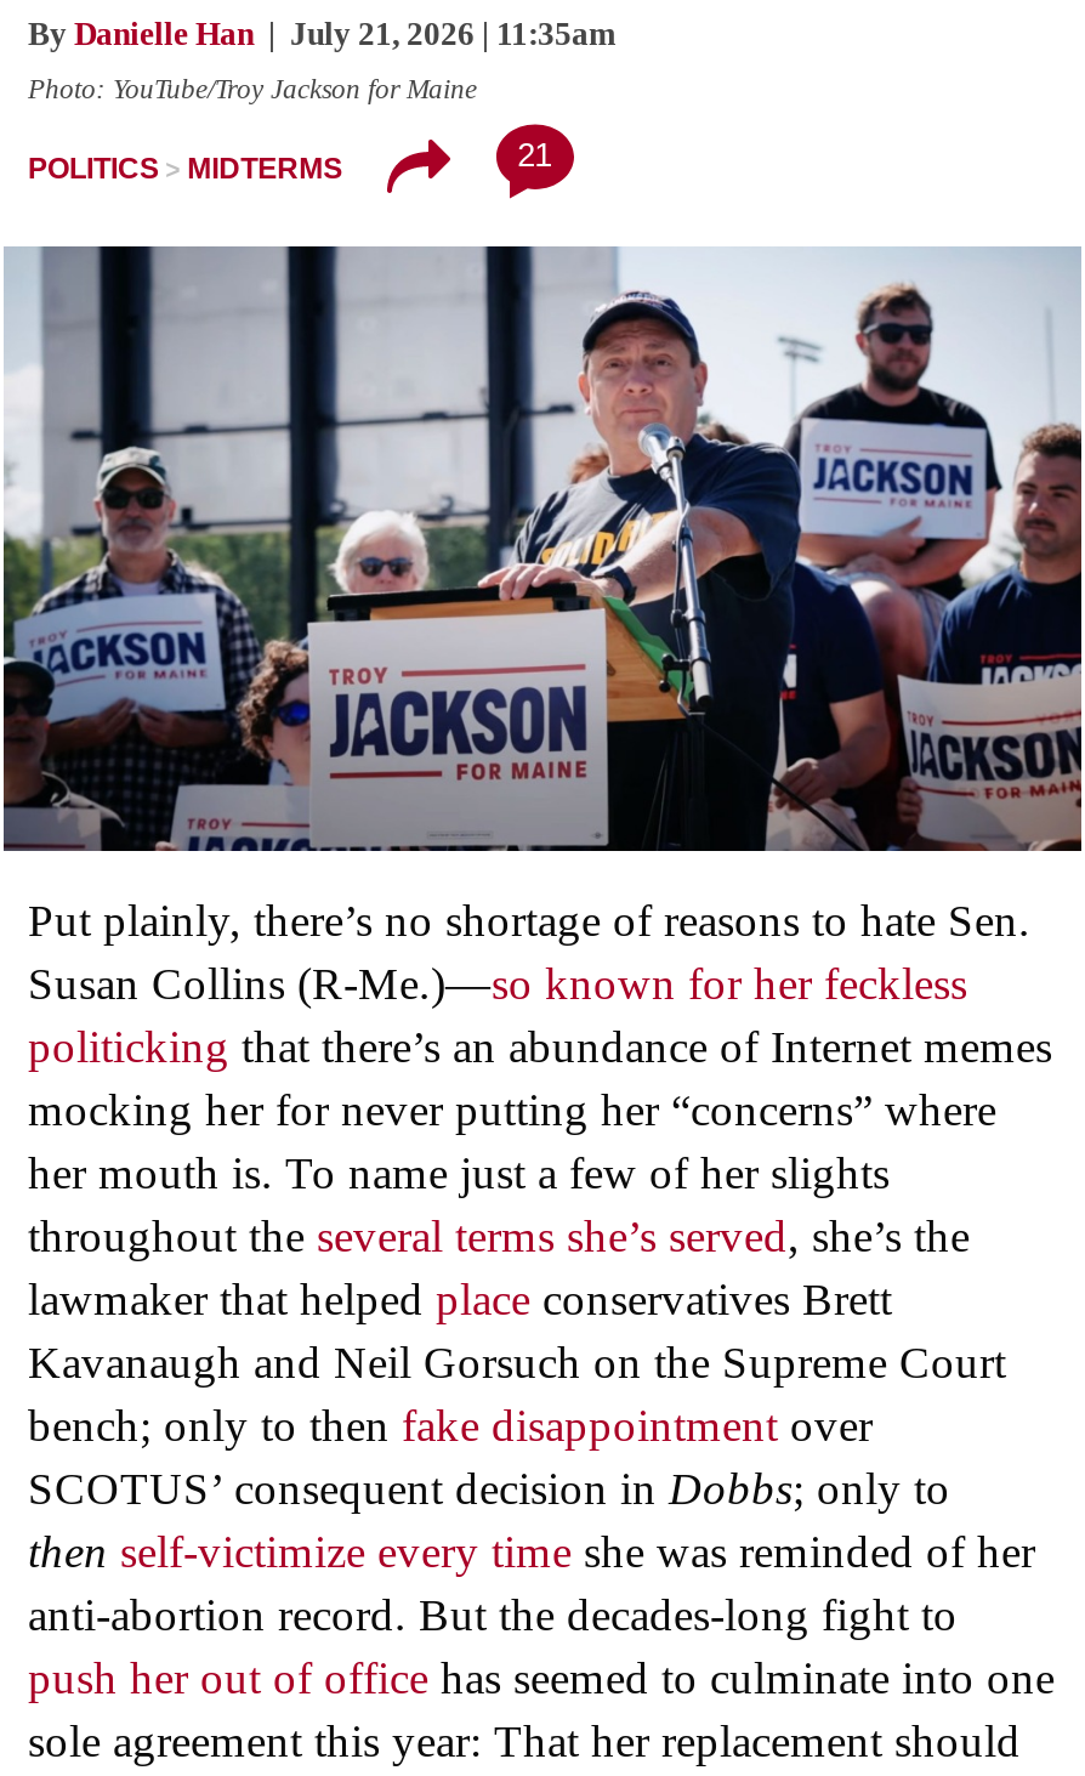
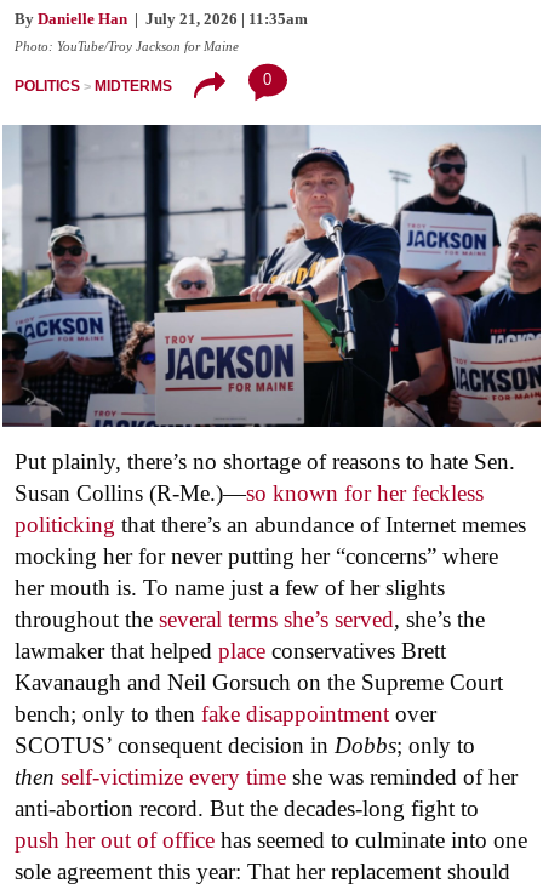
- 21
+ 0
